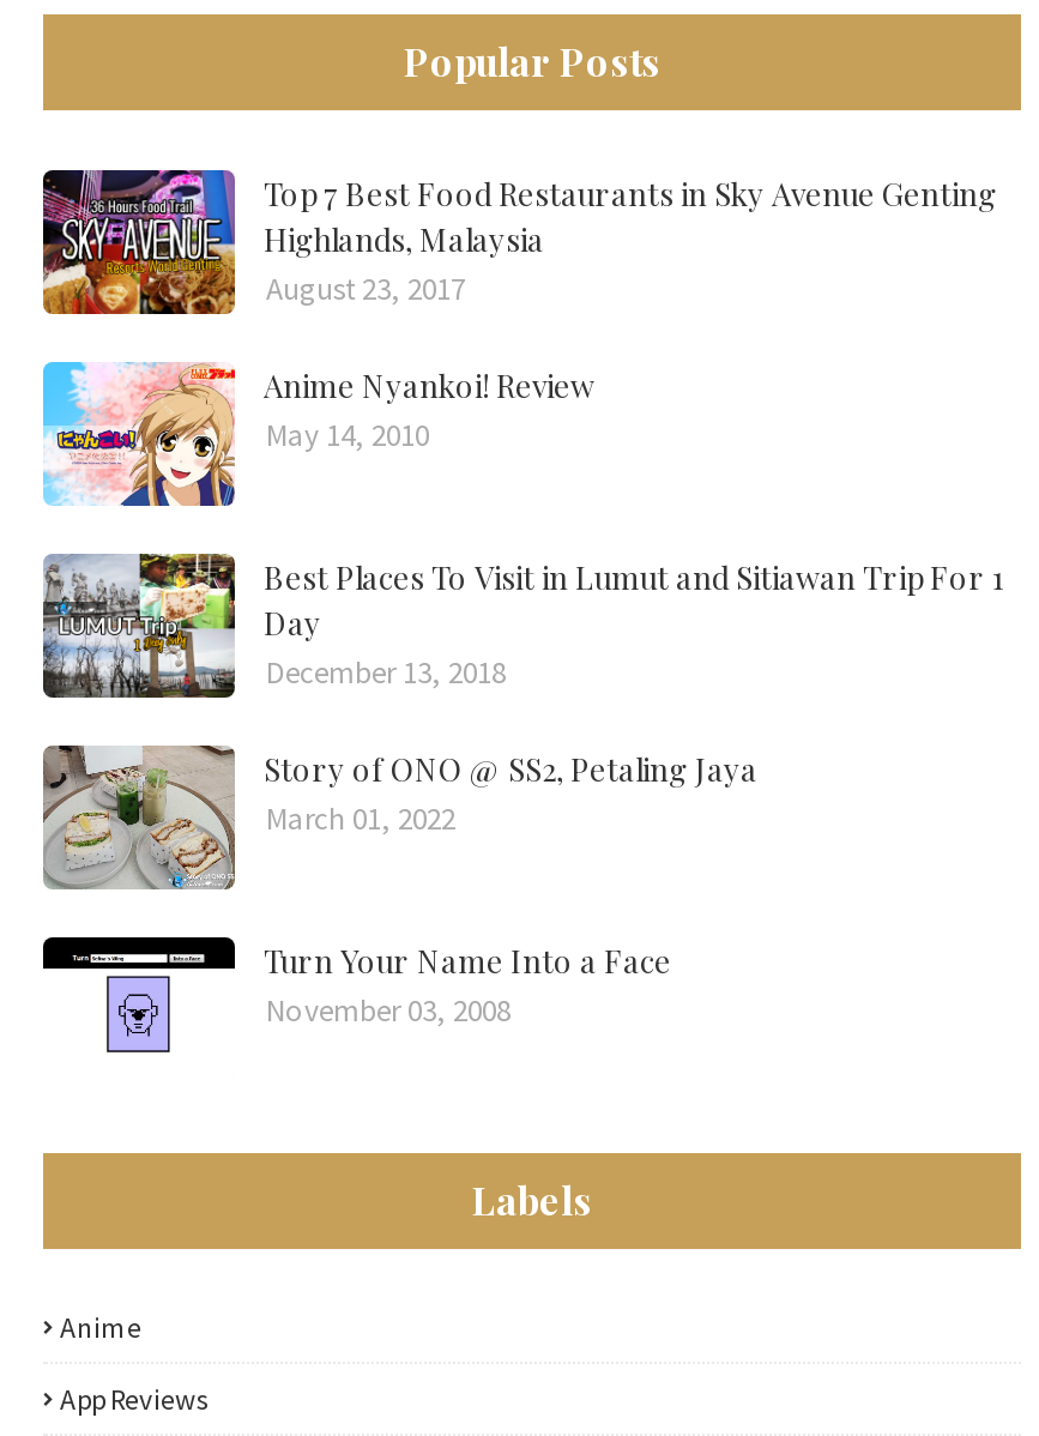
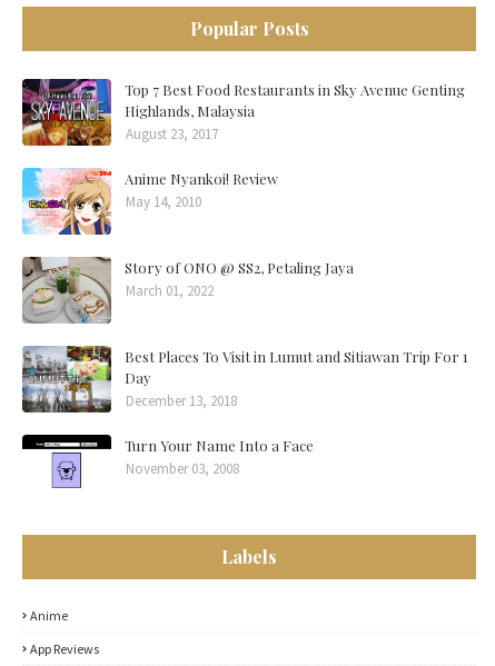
moved down: [image] | Best Places To Visit in Lumut and Sitiawan Trip For 1 | Day | December 13, 2018

moved up: [image] | Story of ONO @ SS2, Petaling Jaya | March 01, 2022
